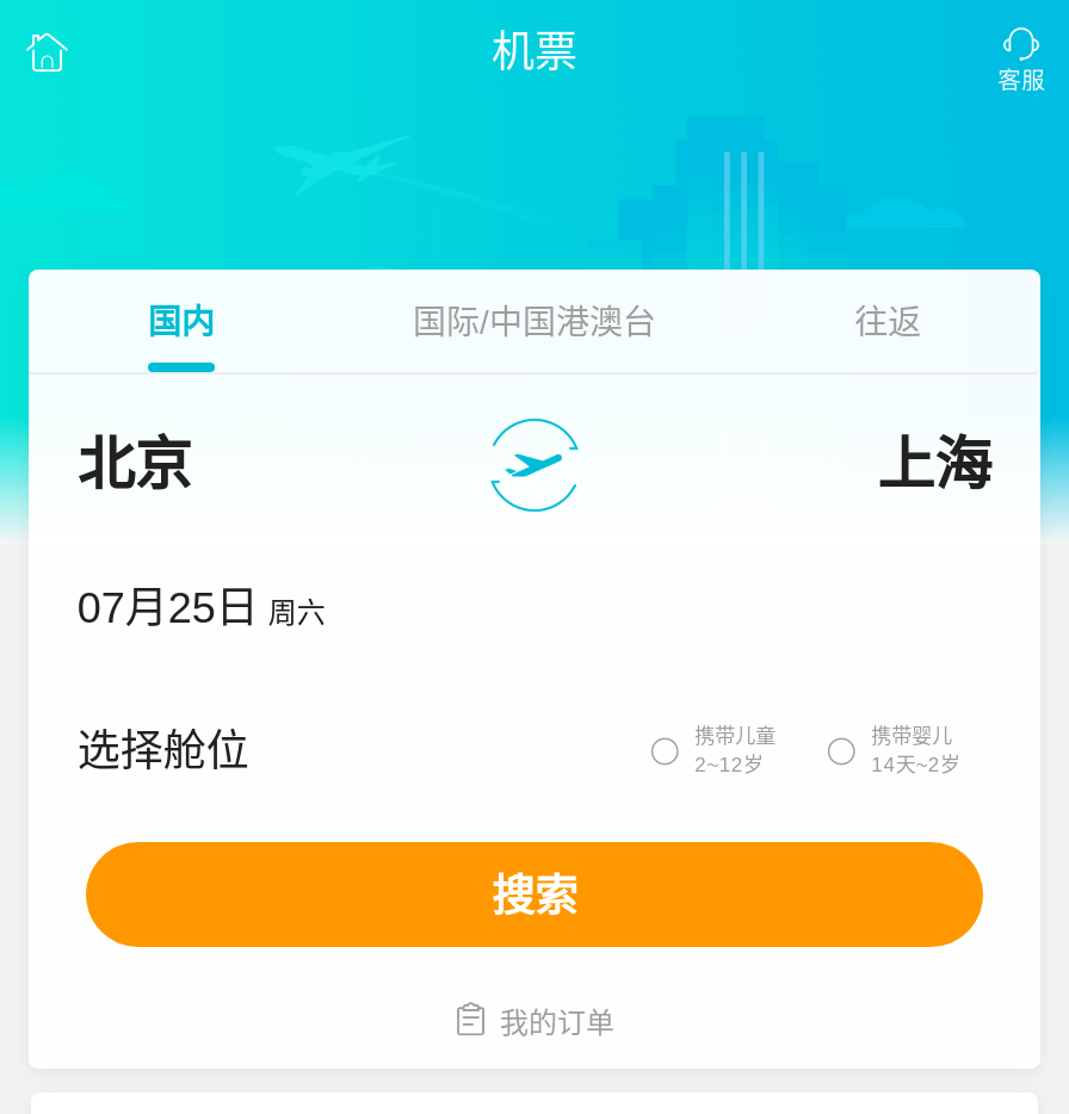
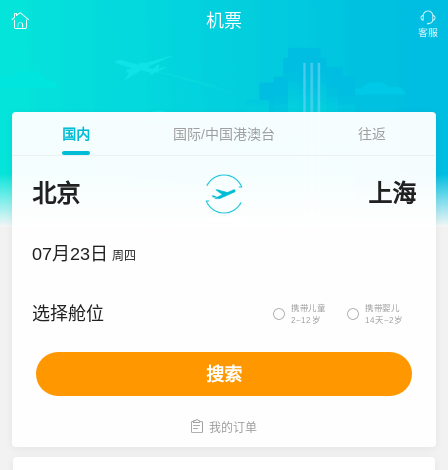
- 07月25日 周六
+ 07月23日 周四
